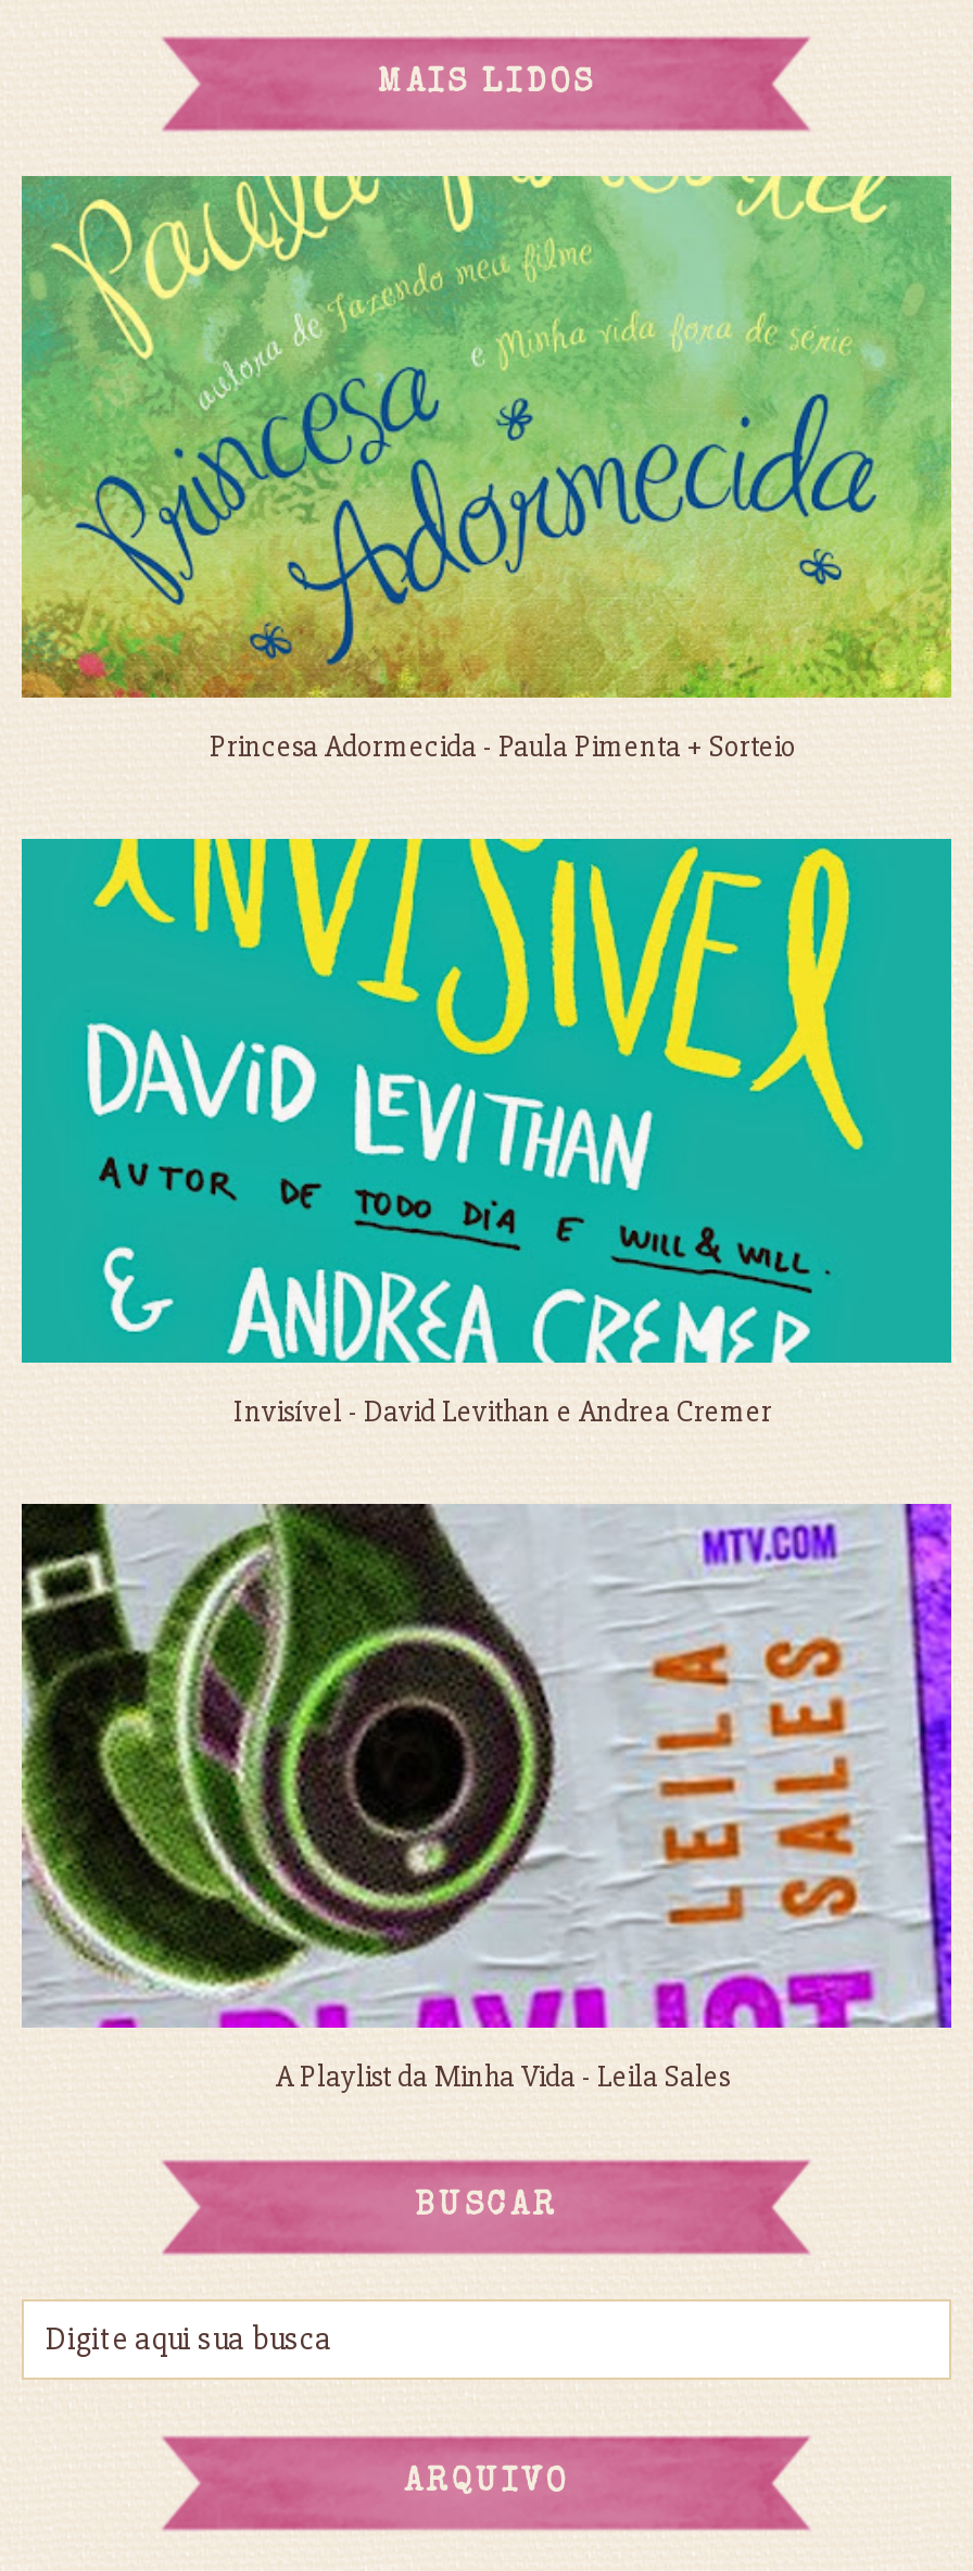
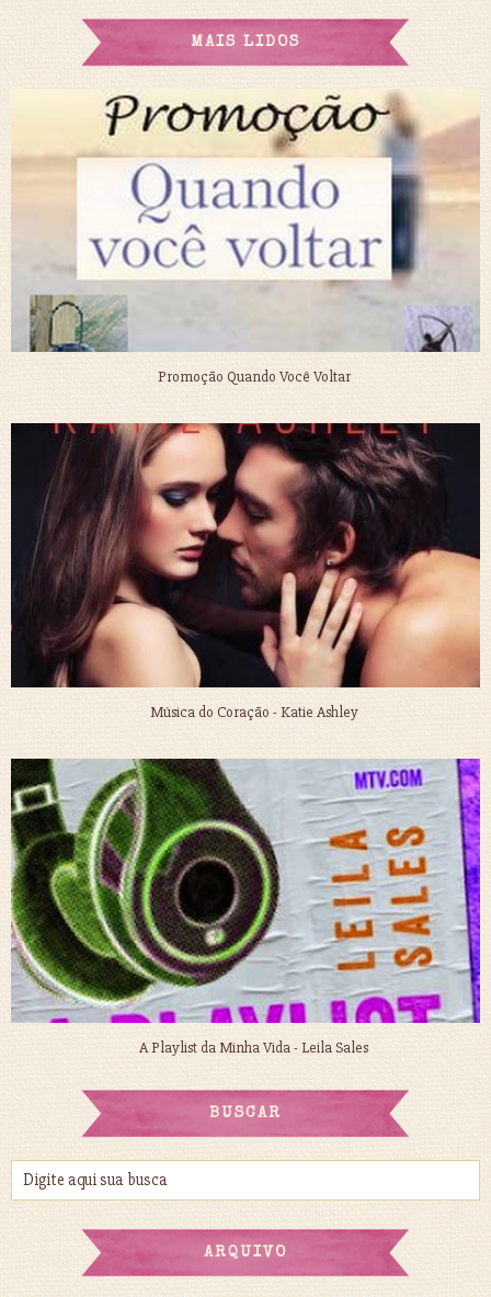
- [image]
- Princesa Adormecida - Paula Pimenta + Sorteio
+ [image]
+ Promoção Quando Você Voltar

- [image]
- Invisível - David Levithan e Andrea Cremer
+ [image]
+ Música do Coração - Katie Ashley
